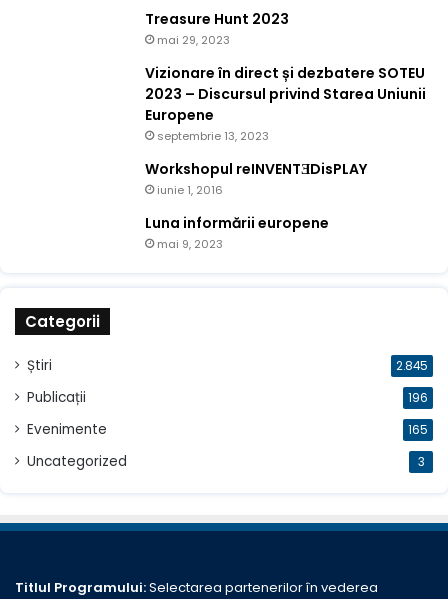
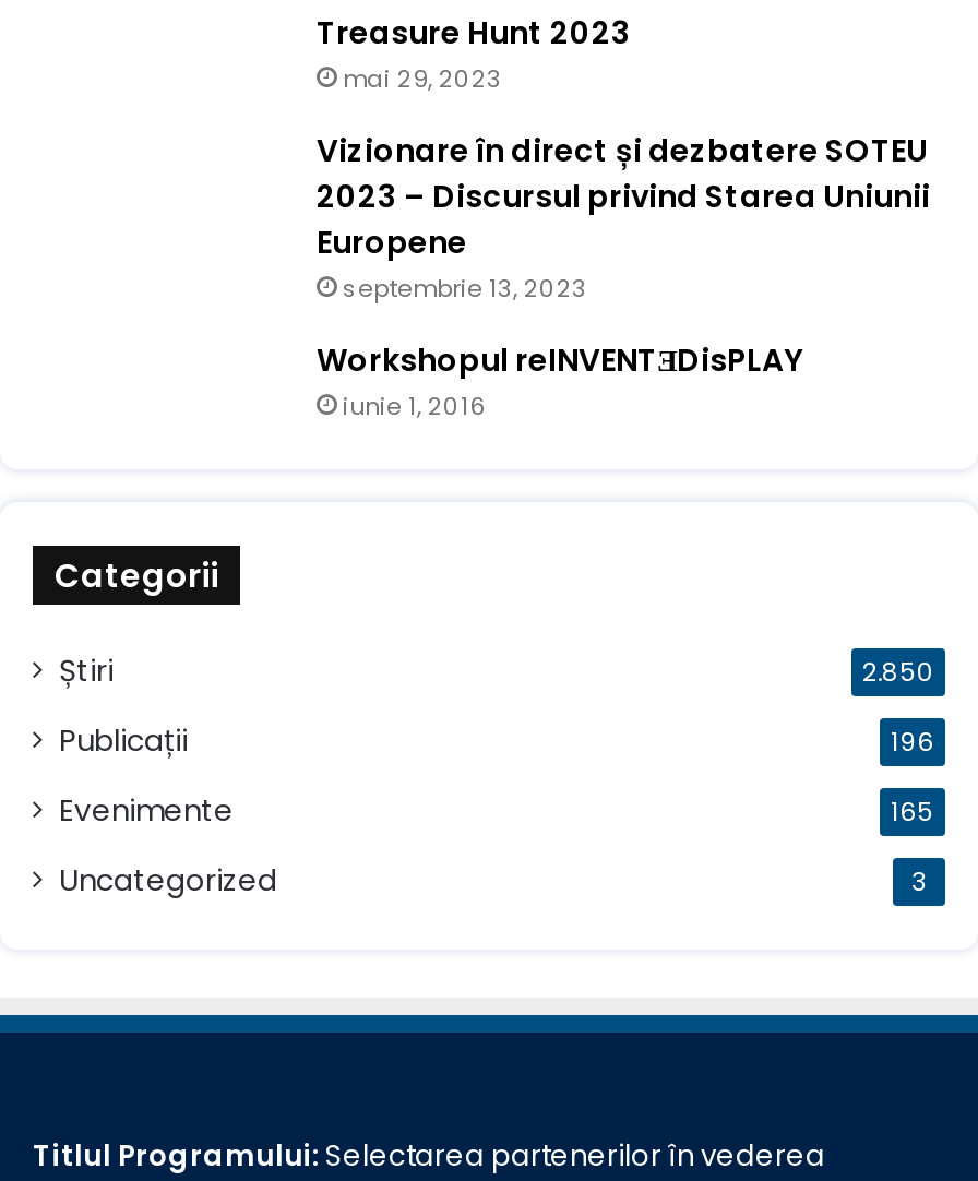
- Luna informării europene
- mai 9, 2023

- 2.845
+ 2.850
